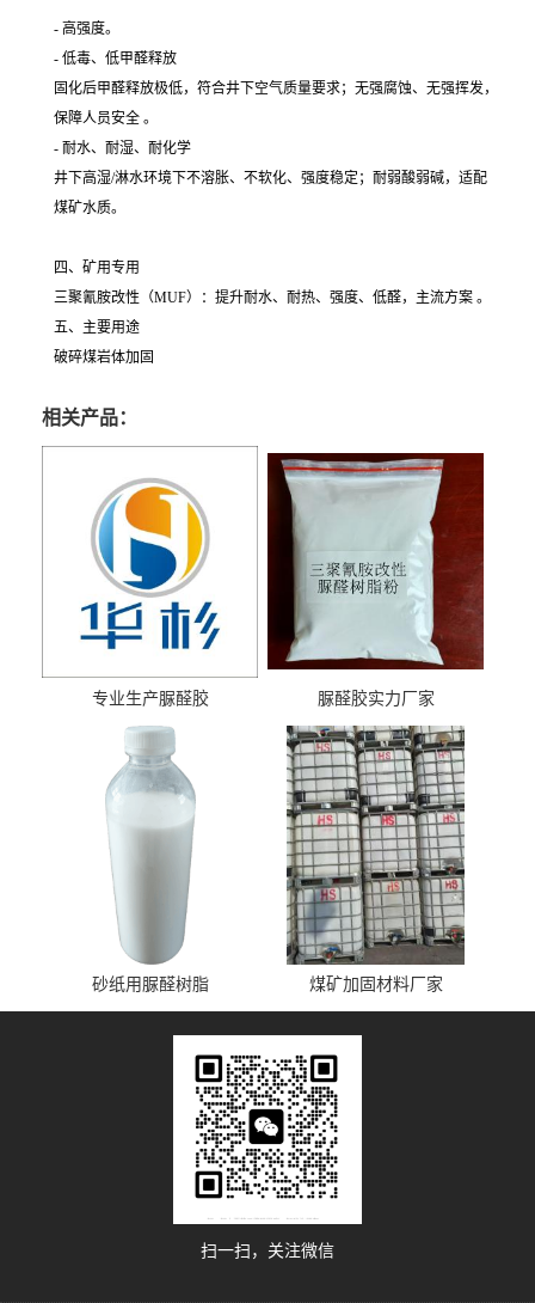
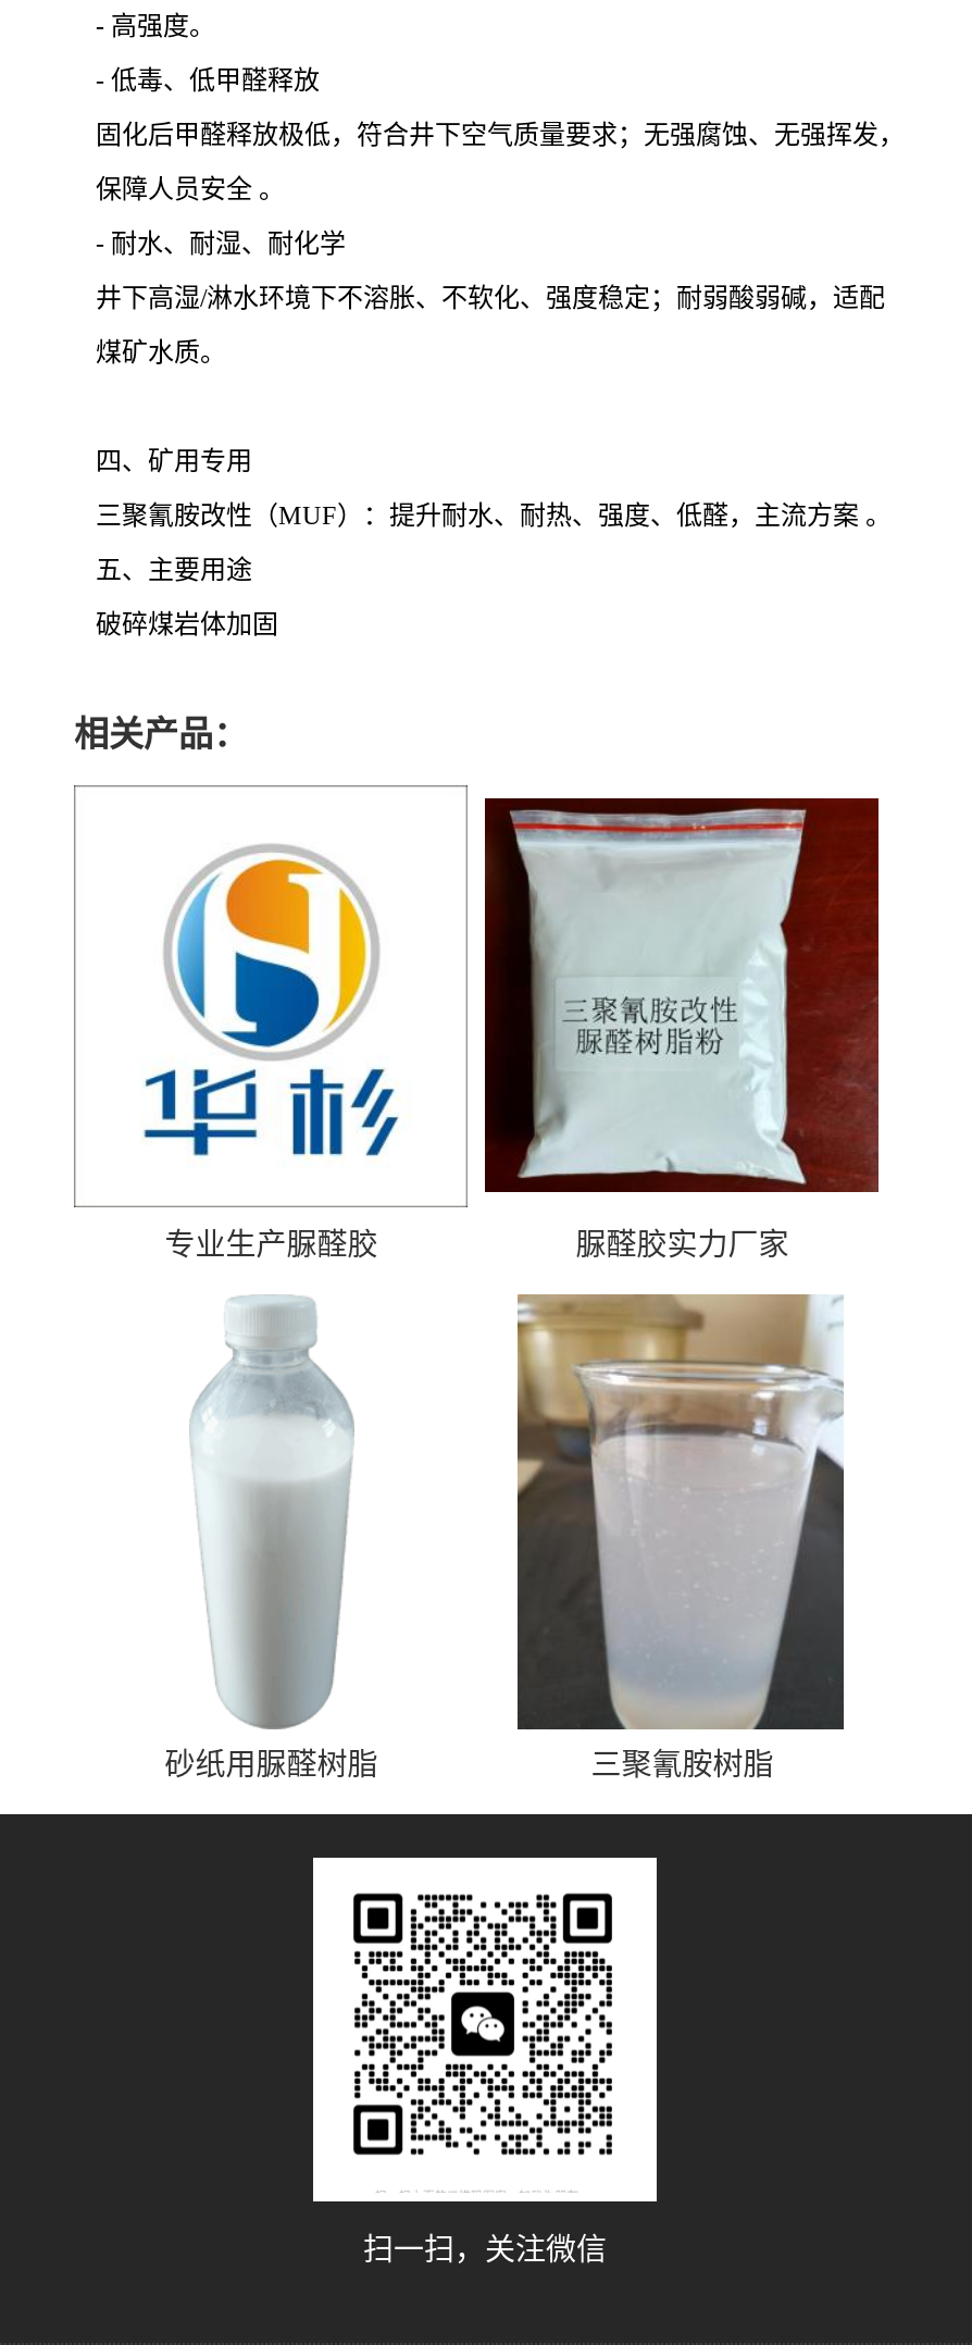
- [image]
- 煤矿加固材料厂家
+ [image]
+ 三聚氰胺树脂
